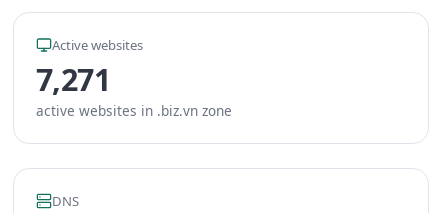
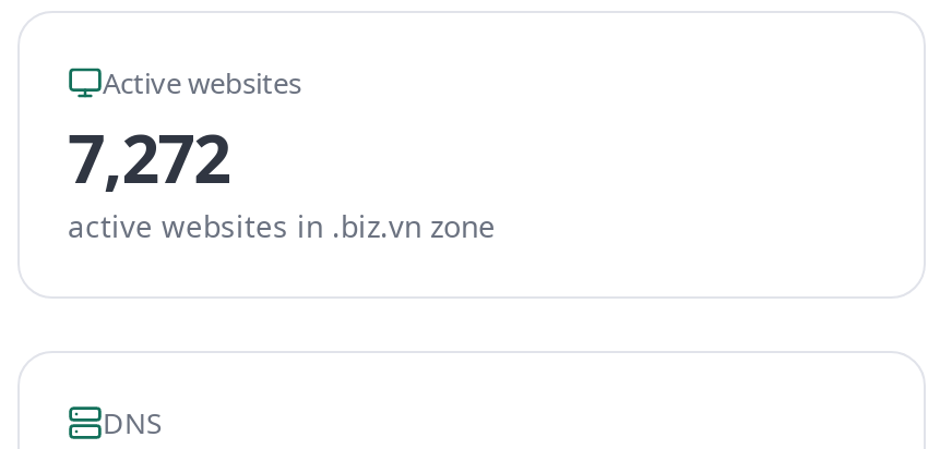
- 7,271
+ 7,272
